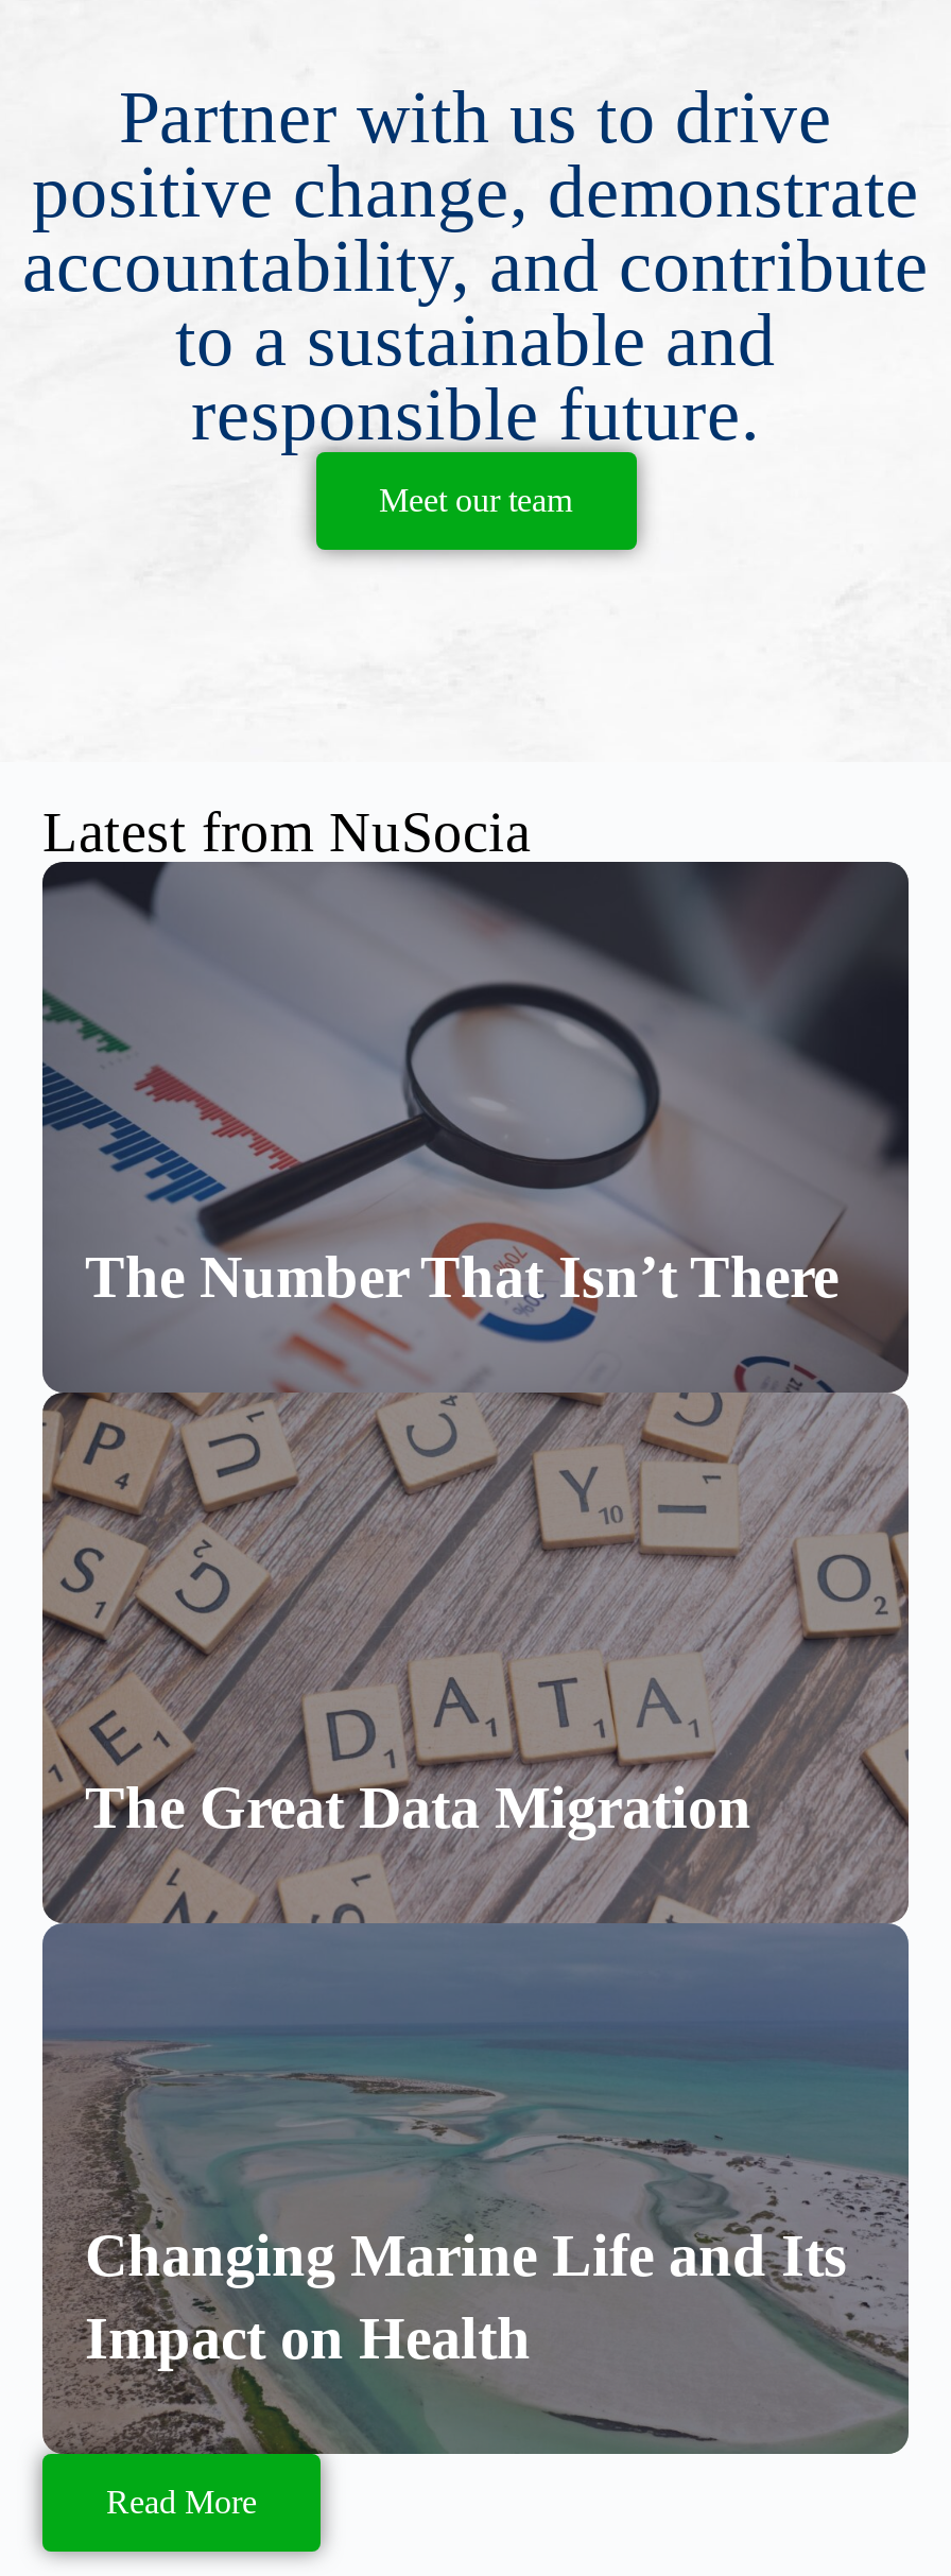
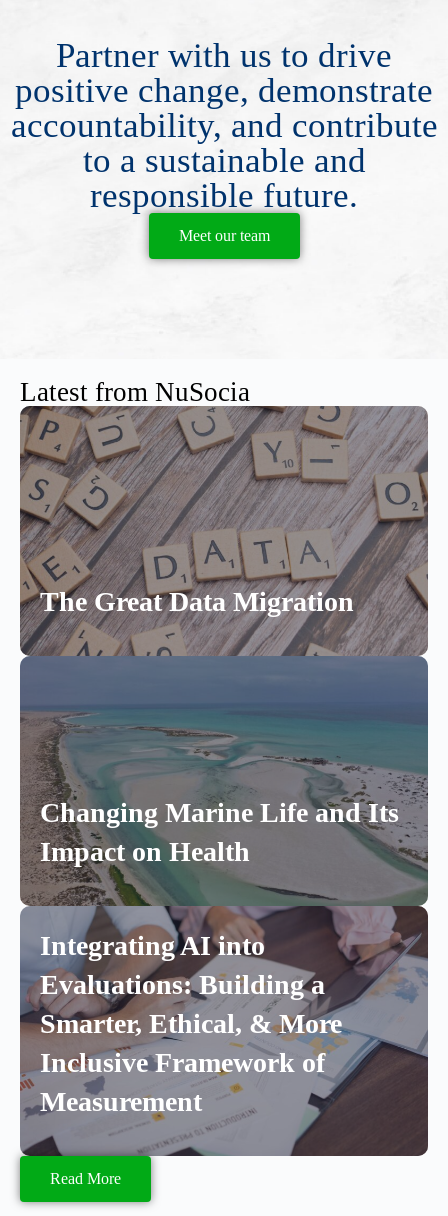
- [image]
- The Number That Isn’t There

moved up: The Great Data Migration | Changing Marine Life and Its | Impact on Health

+ [image]
+ Integrating AI into
+ Evaluations: Building a
+ Smarter, Ethical, & More
+ Inclusive Framework of
+ Measurement
